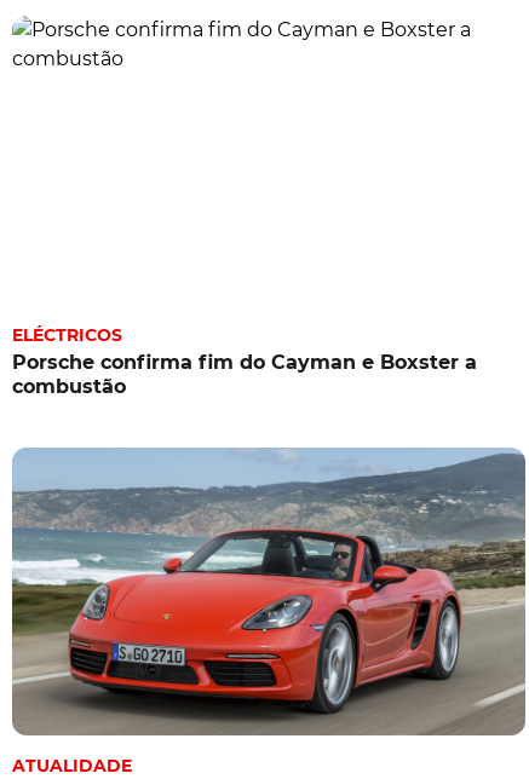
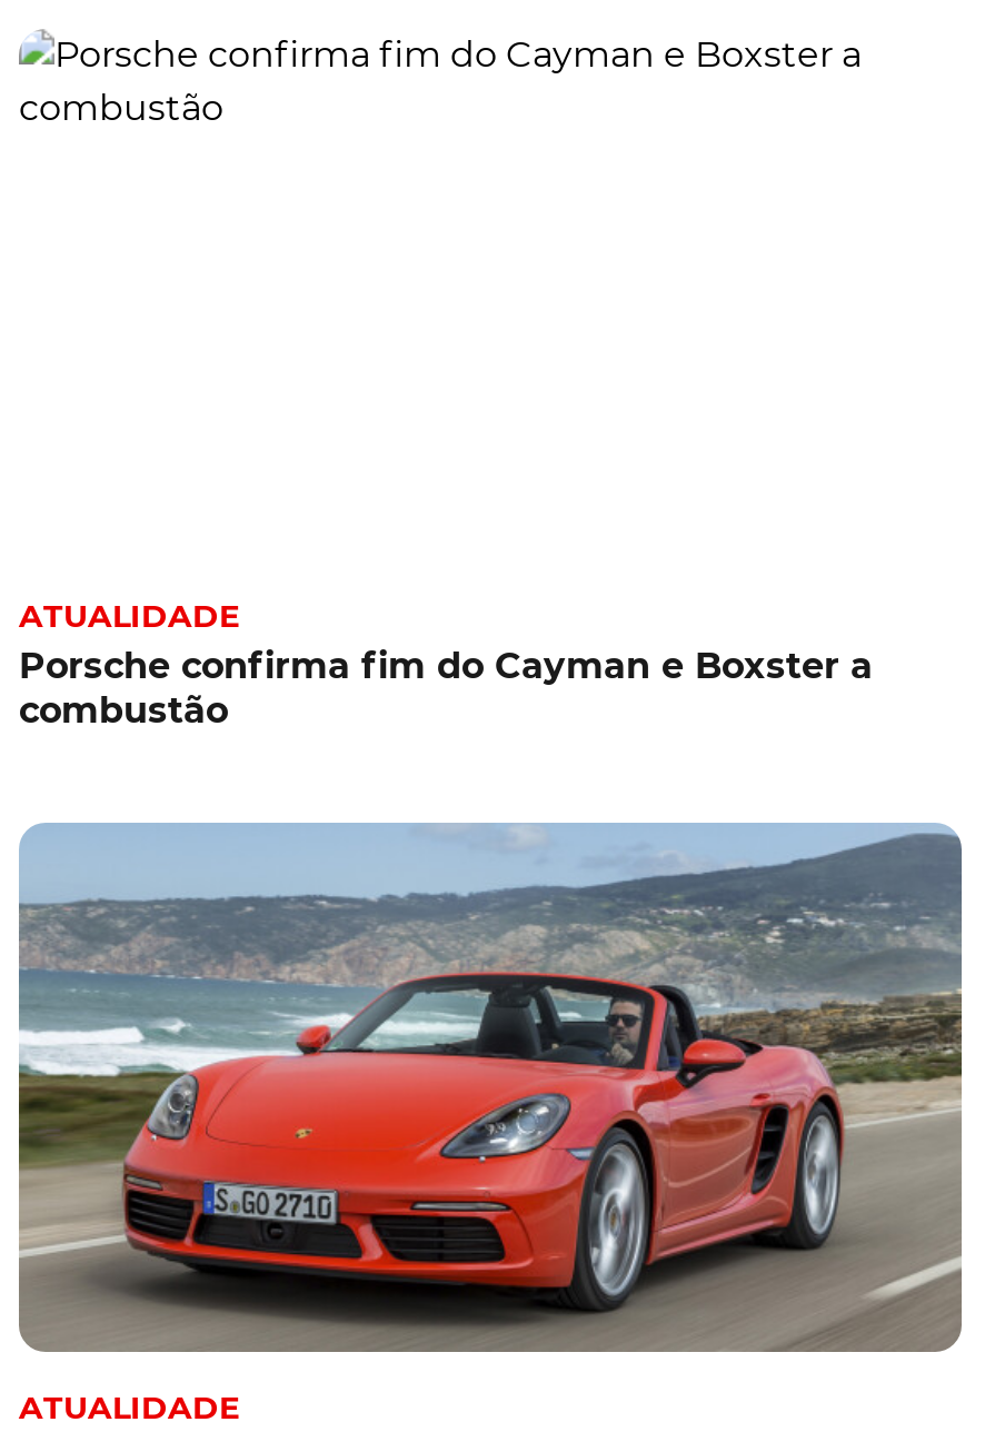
- ELÉCTRICOS
+ ATUALIDADE
